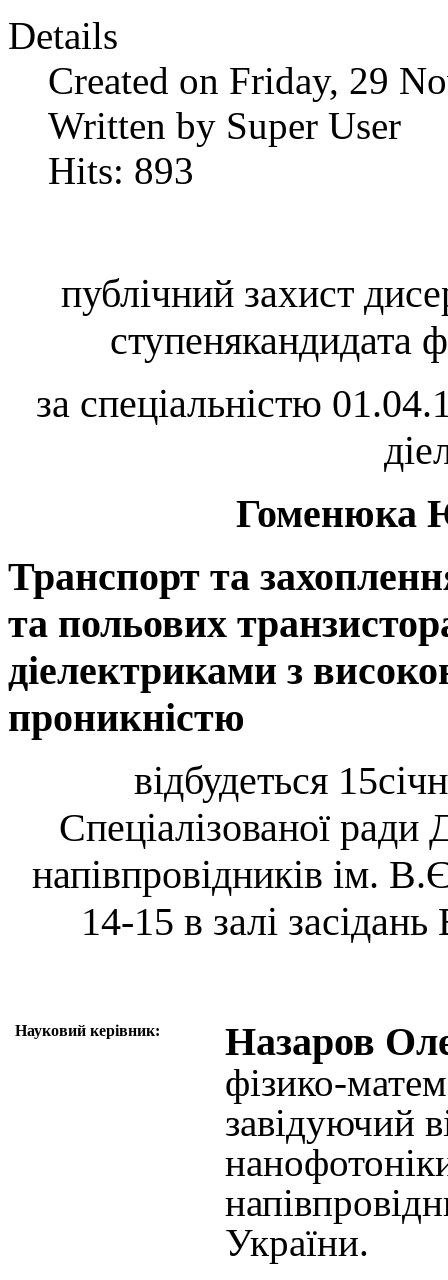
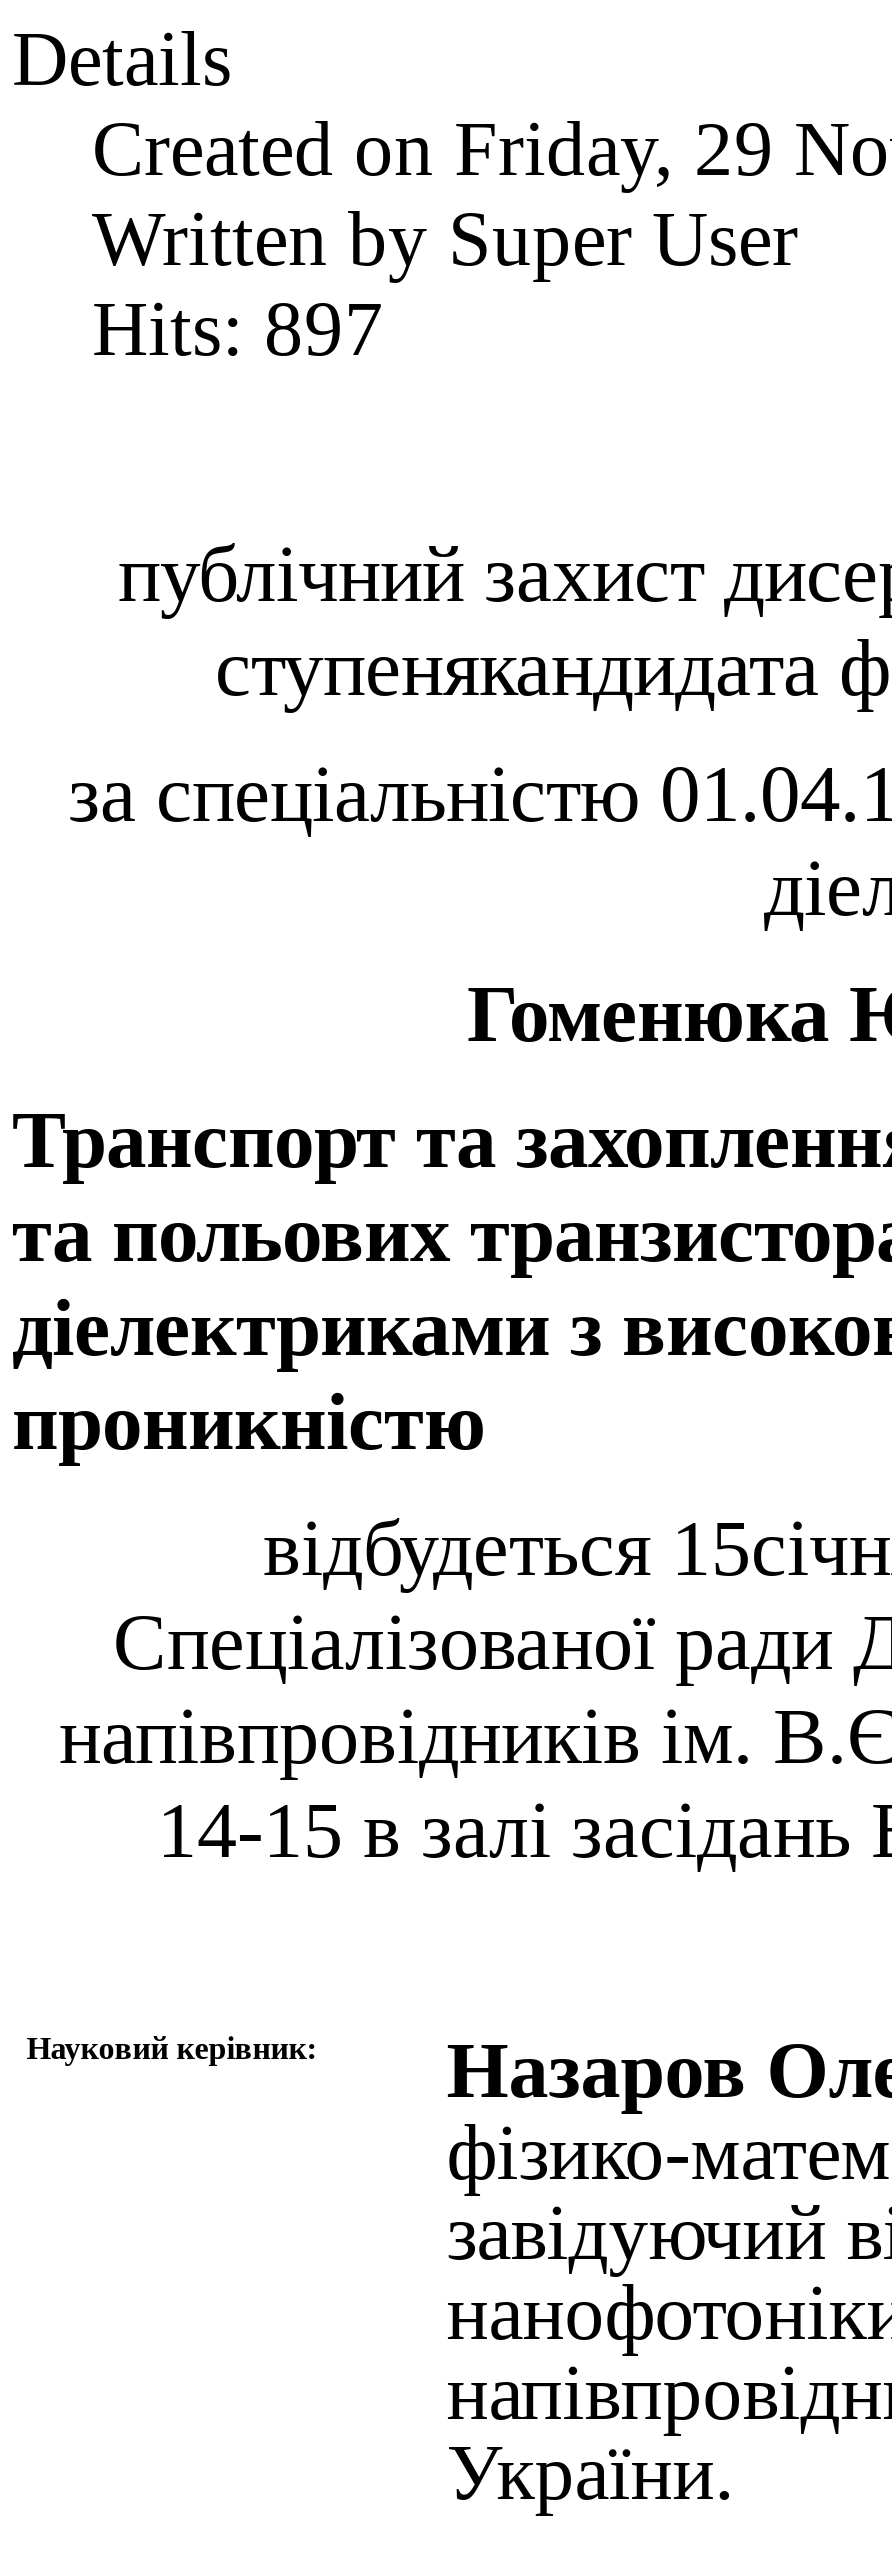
- Hits: 893
+ Hits: 897
